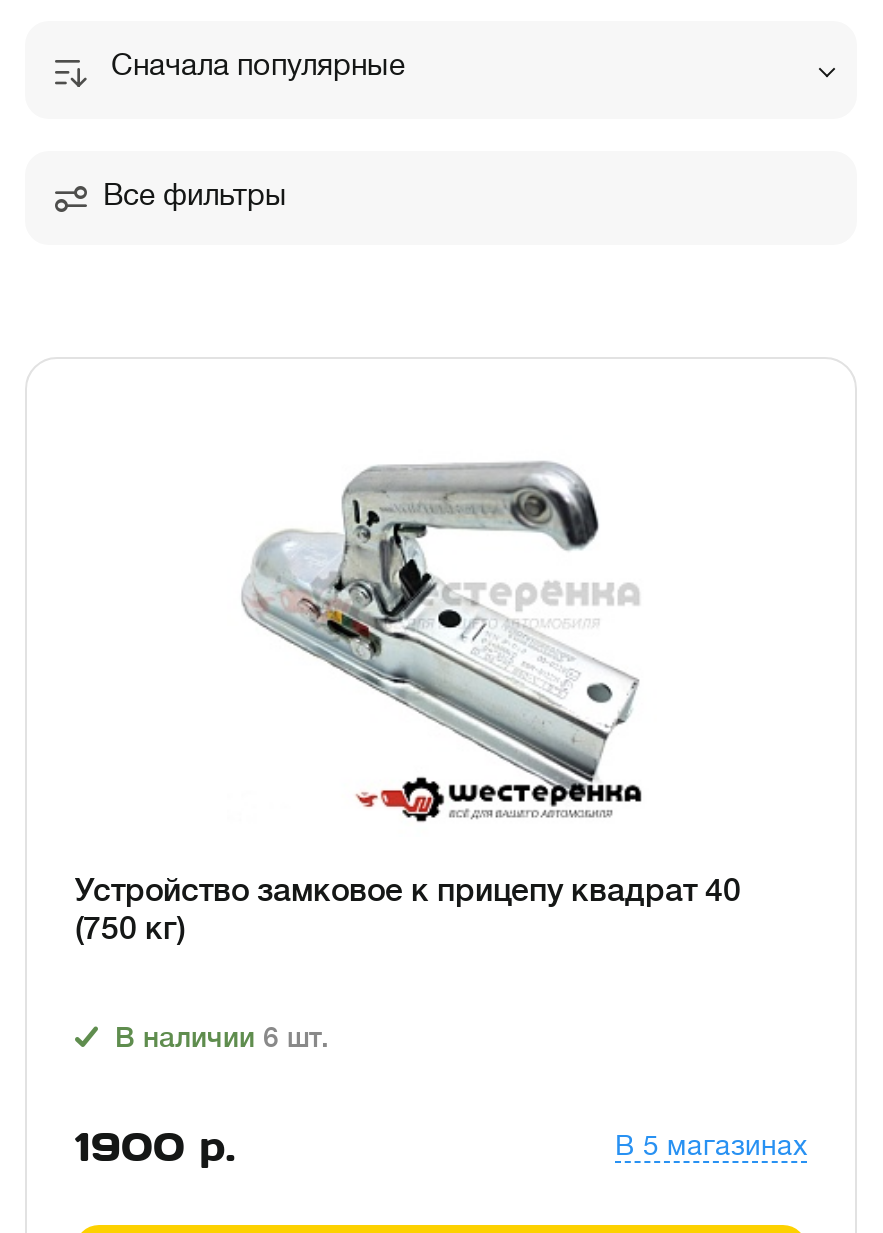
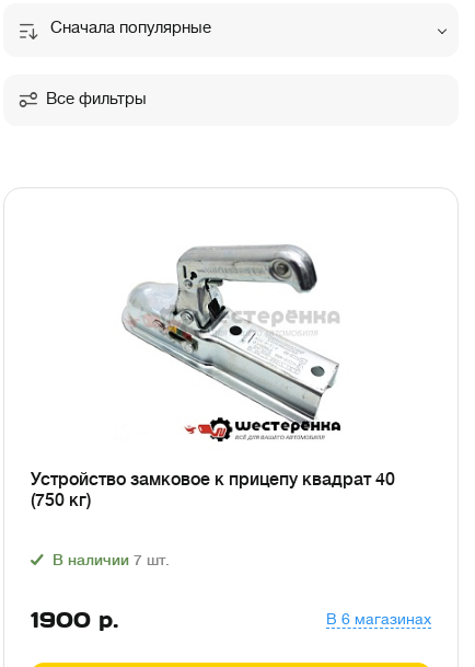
- В наличии 6 шт.
+ В наличии 7 шт.

- В 5 магазинах
+ В 6 магазинах
